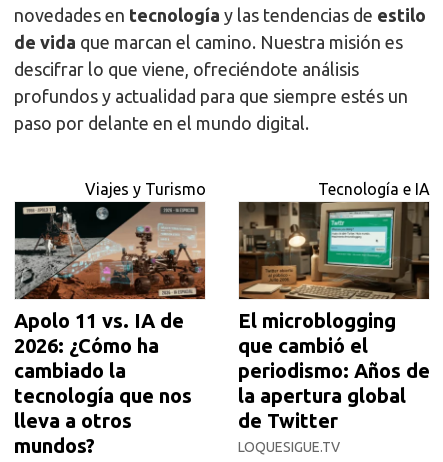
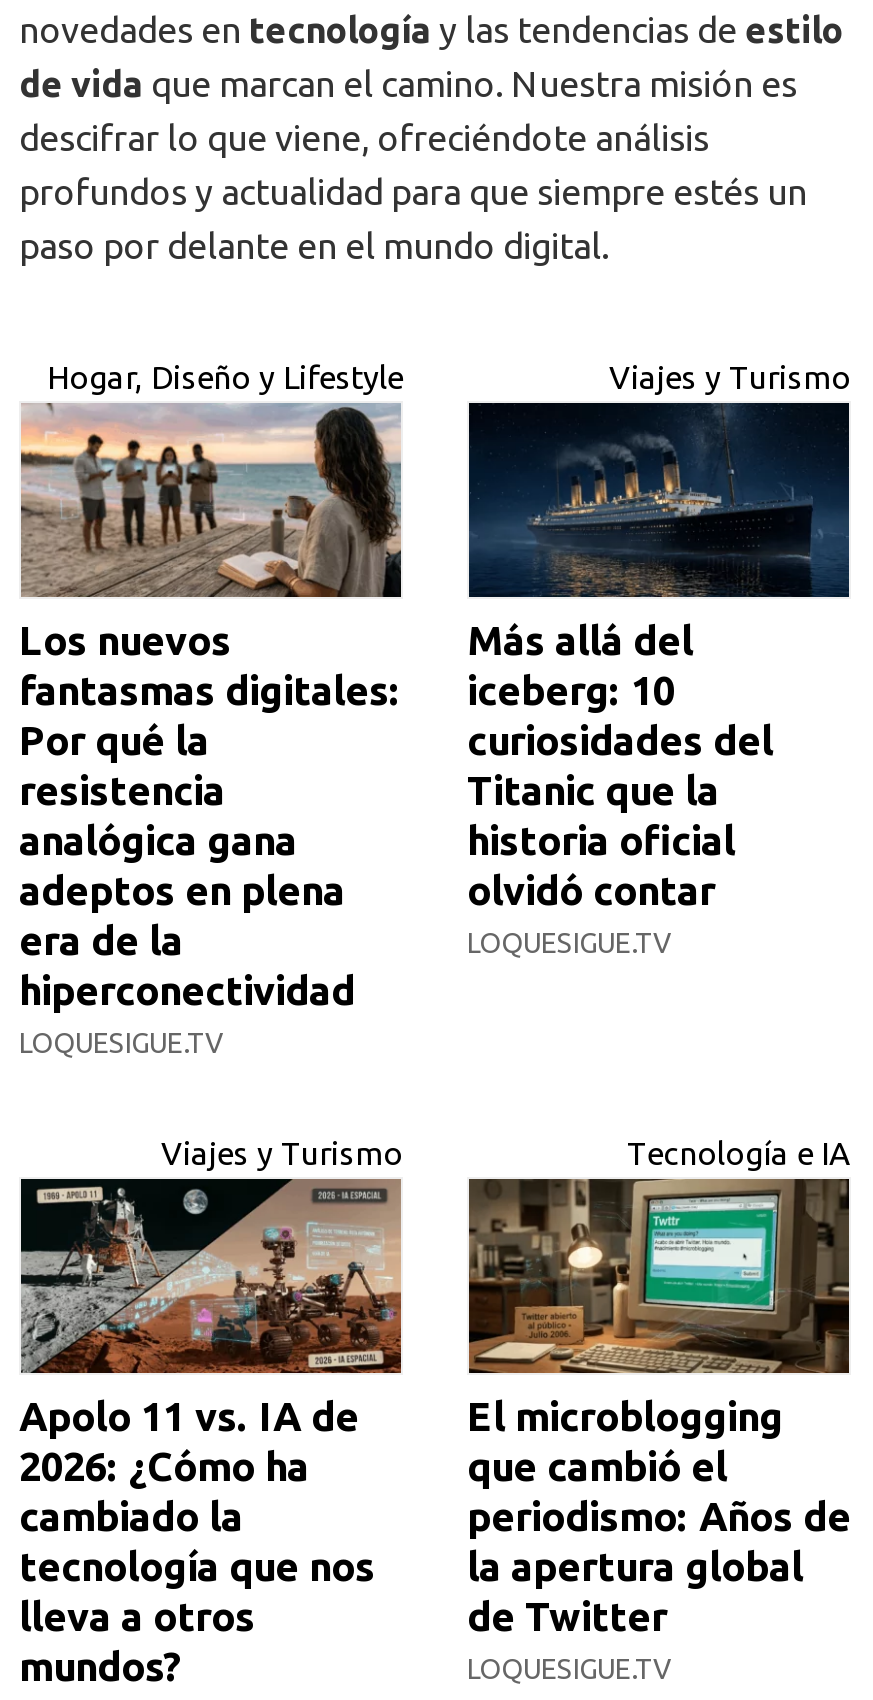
+ [image]
+ Los nuevos
+ fantasmas digitales:
+ Por qué la
+ resistencia
+ analógica gana
+ adeptos en plena
+ era de la
+ hiperconectividad
+ LOQUESIGUE.TV

+ Hogar, Diseño y Lifestyle

+ [image]
+ Más allá del
+ iceberg: 10
+ curiosidades del
+ Titanic que la
+ historia oficial
+ olvidó contar
+ LOQUESIGUE.TV

+ Viajes y Turismo
